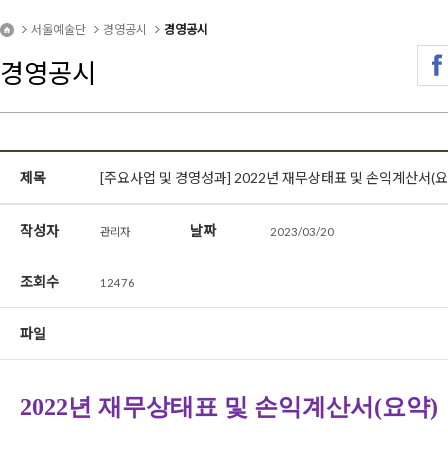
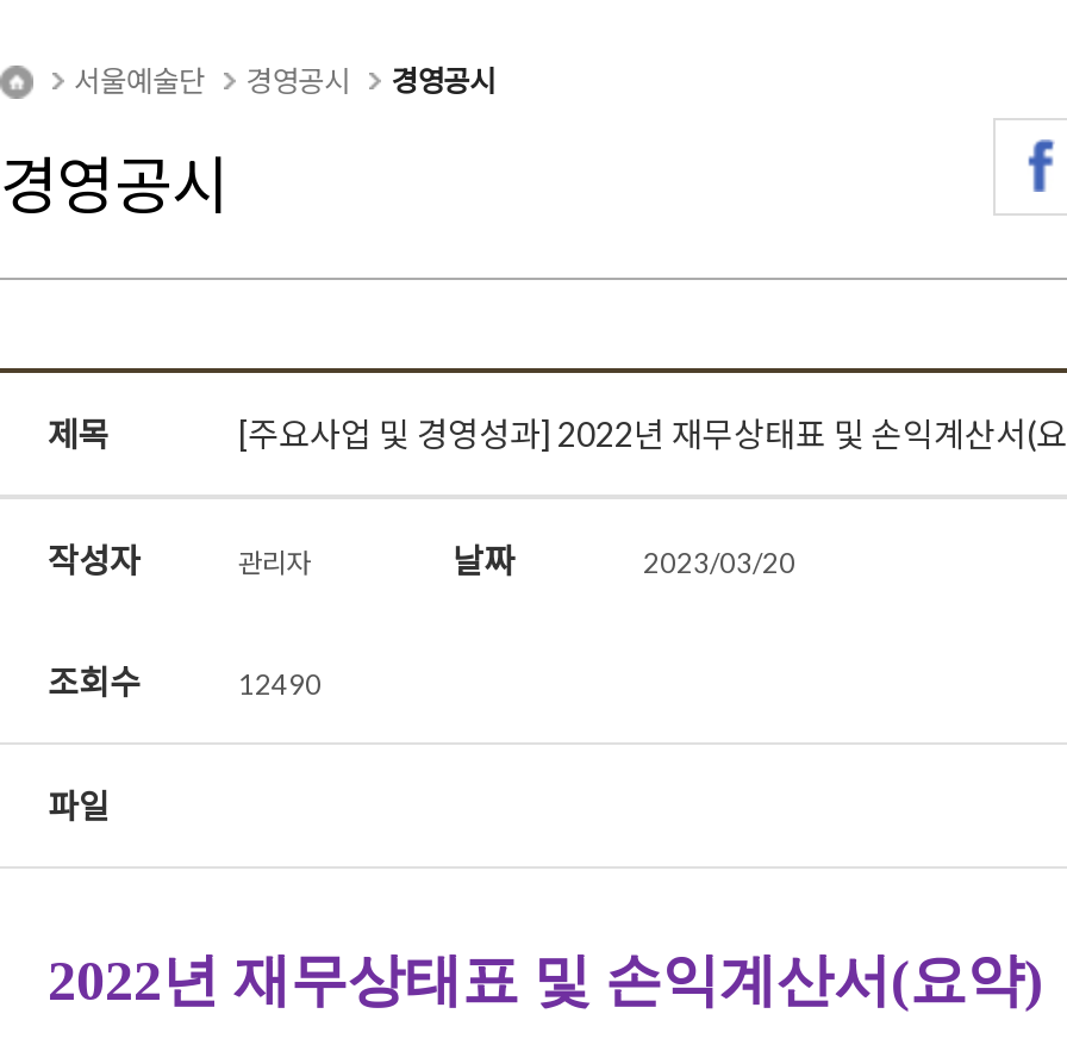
- 12476
+ 12490
